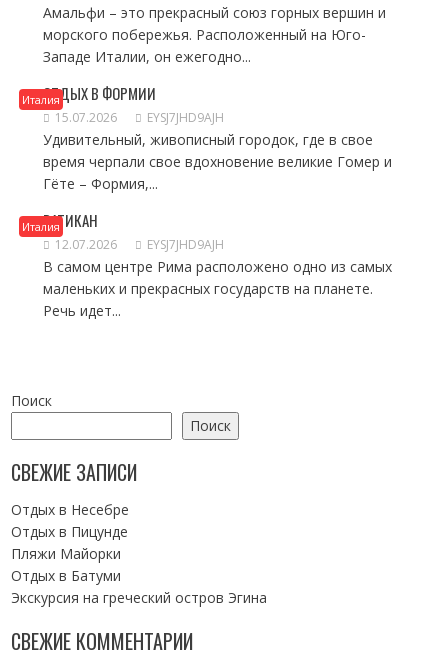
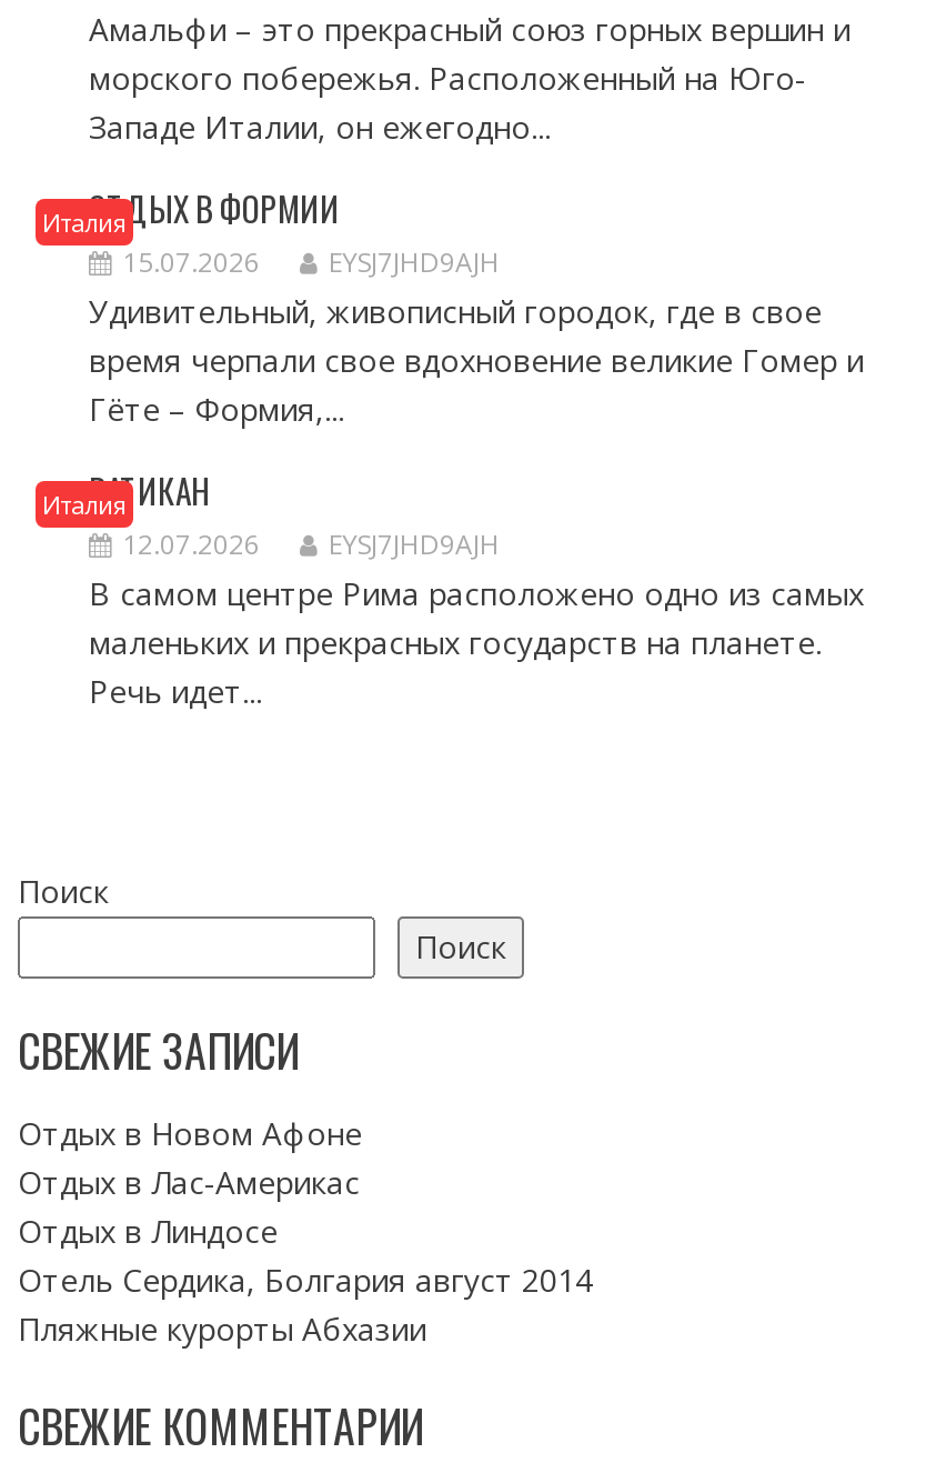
- Отдых в Несебре
- Отдых в Пицунде
- Пляжи Майорки
- Отдых в Батуми
- Экскурсия на греческий остров Эгина
+ Отдых в Новом Афоне
+ Отдых в Лас-Америкас
+ Отдых в Линдосе
+ Отель Сердика, Болгария август 2014
+ Пляжные курорты Абхазии
